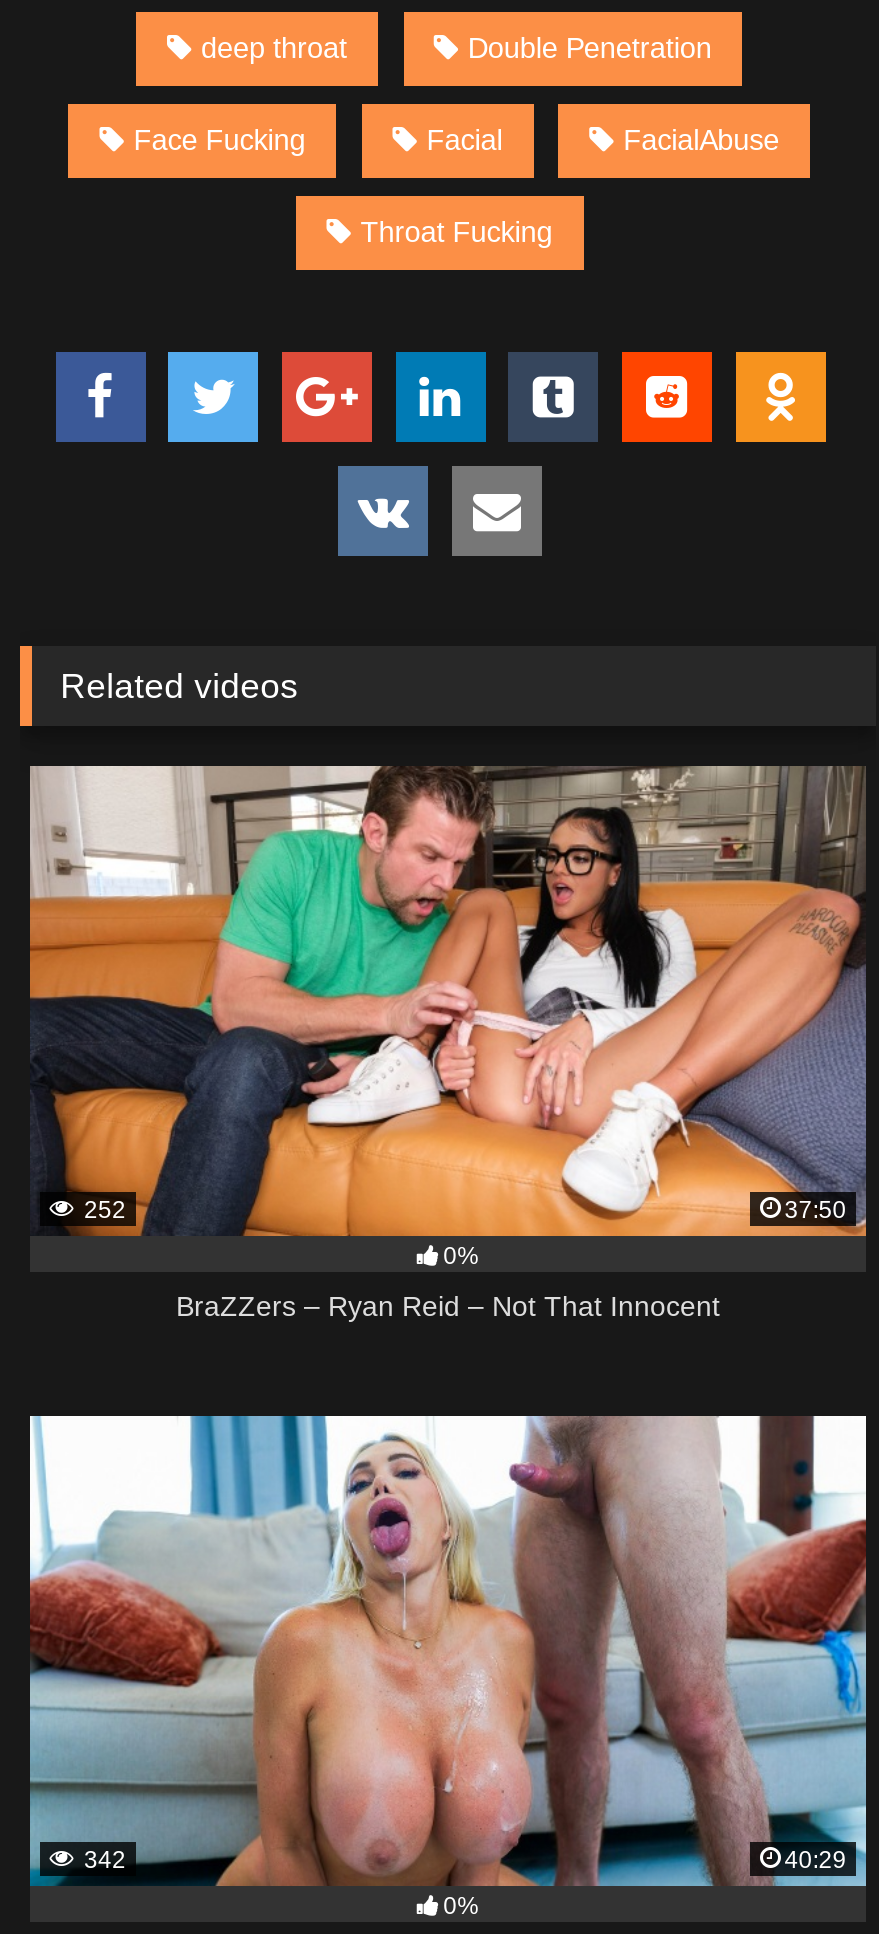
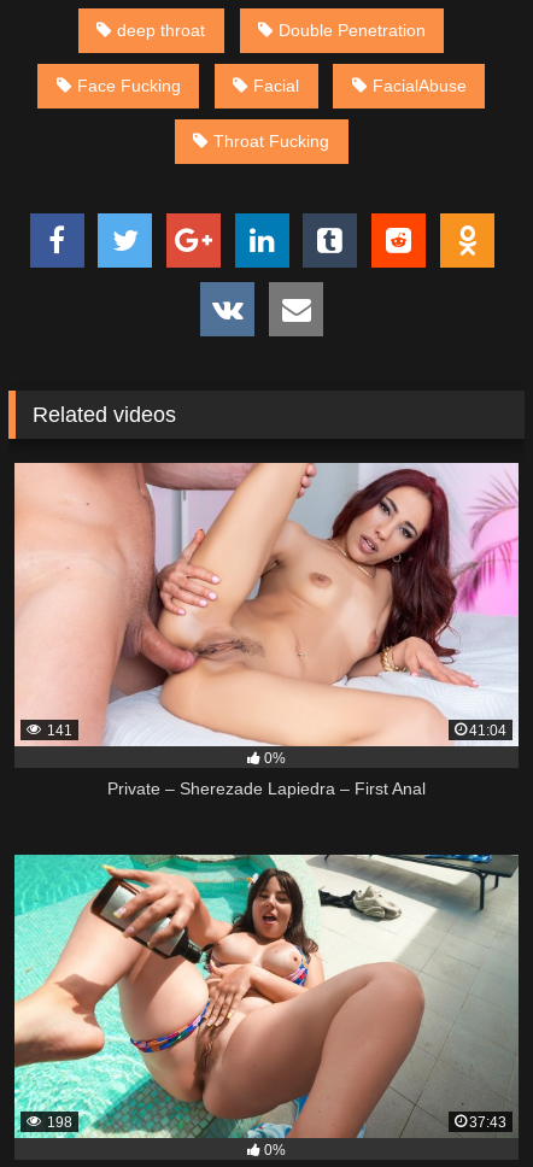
- [image]
- 252
+ [image]
+ 141

- 37:50
+ 41:04

- BraZZers – Ryan Reid – Not That Innocent
+ Private – Sherezade Lapiedra – First Anal

- [image]
- 342
- 40:29
+ [image]
+ 198
+ 37:43
